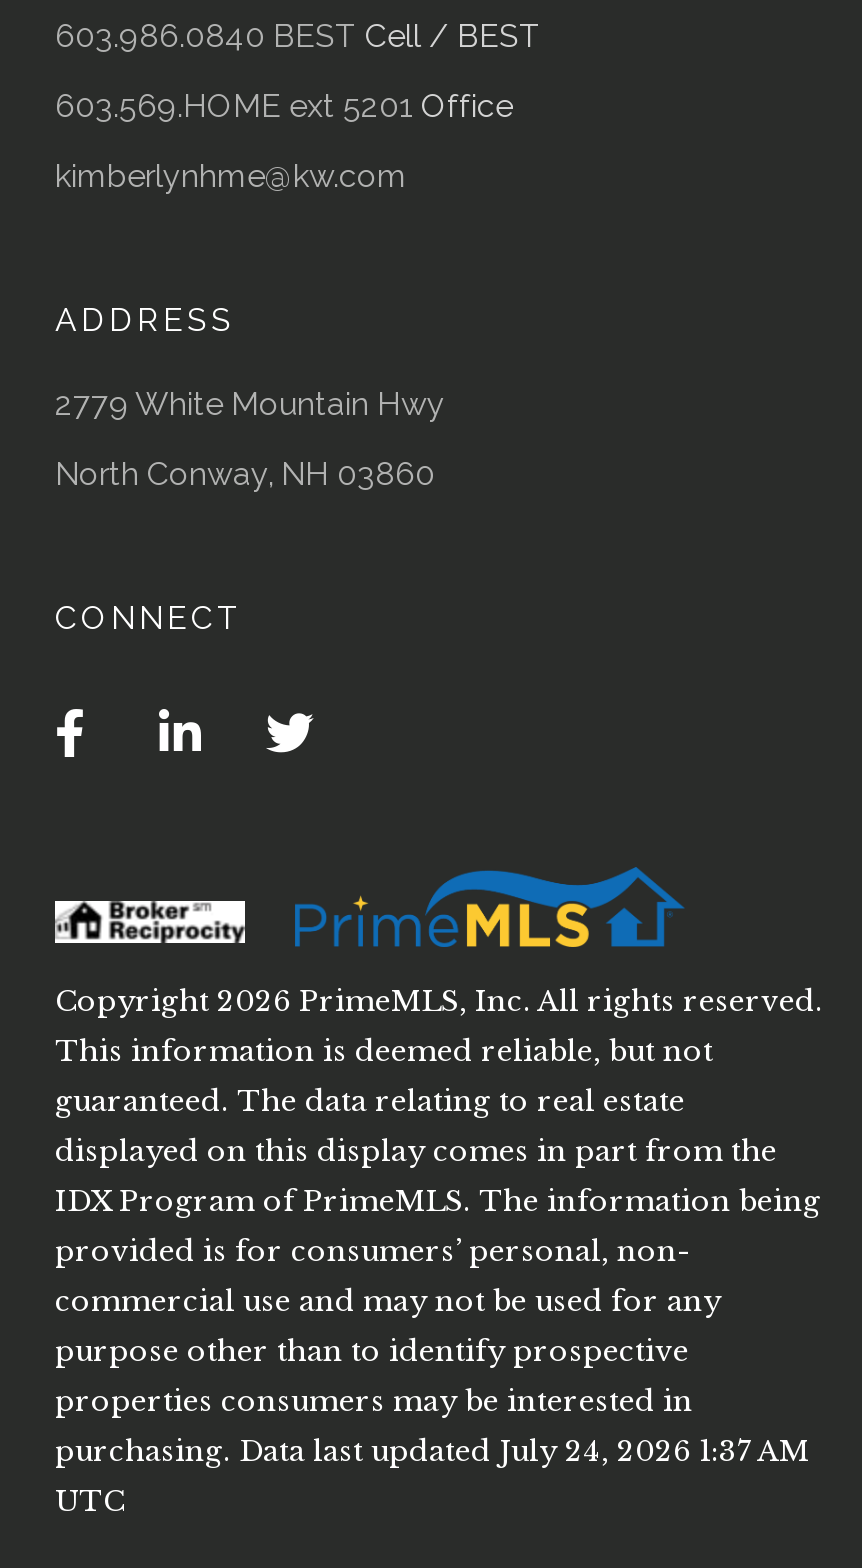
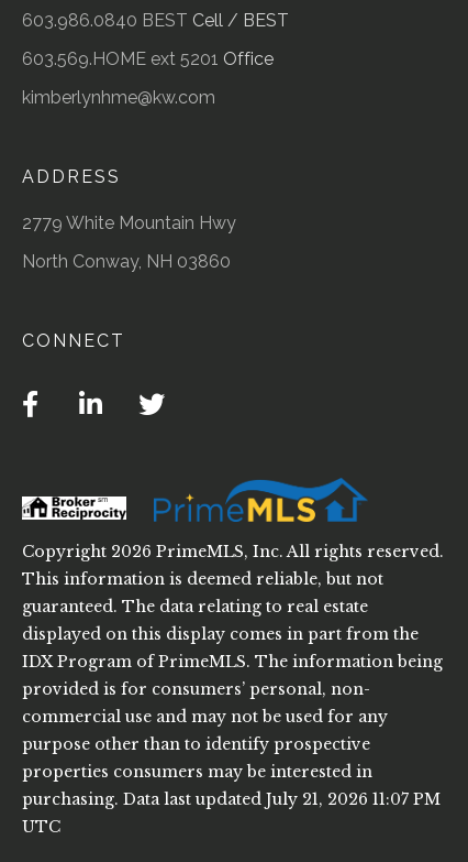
- purchasing. Data last updated July 24, 2026 1:37 AM
+ purchasing. Data last updated July 21, 2026 11:07 PM
